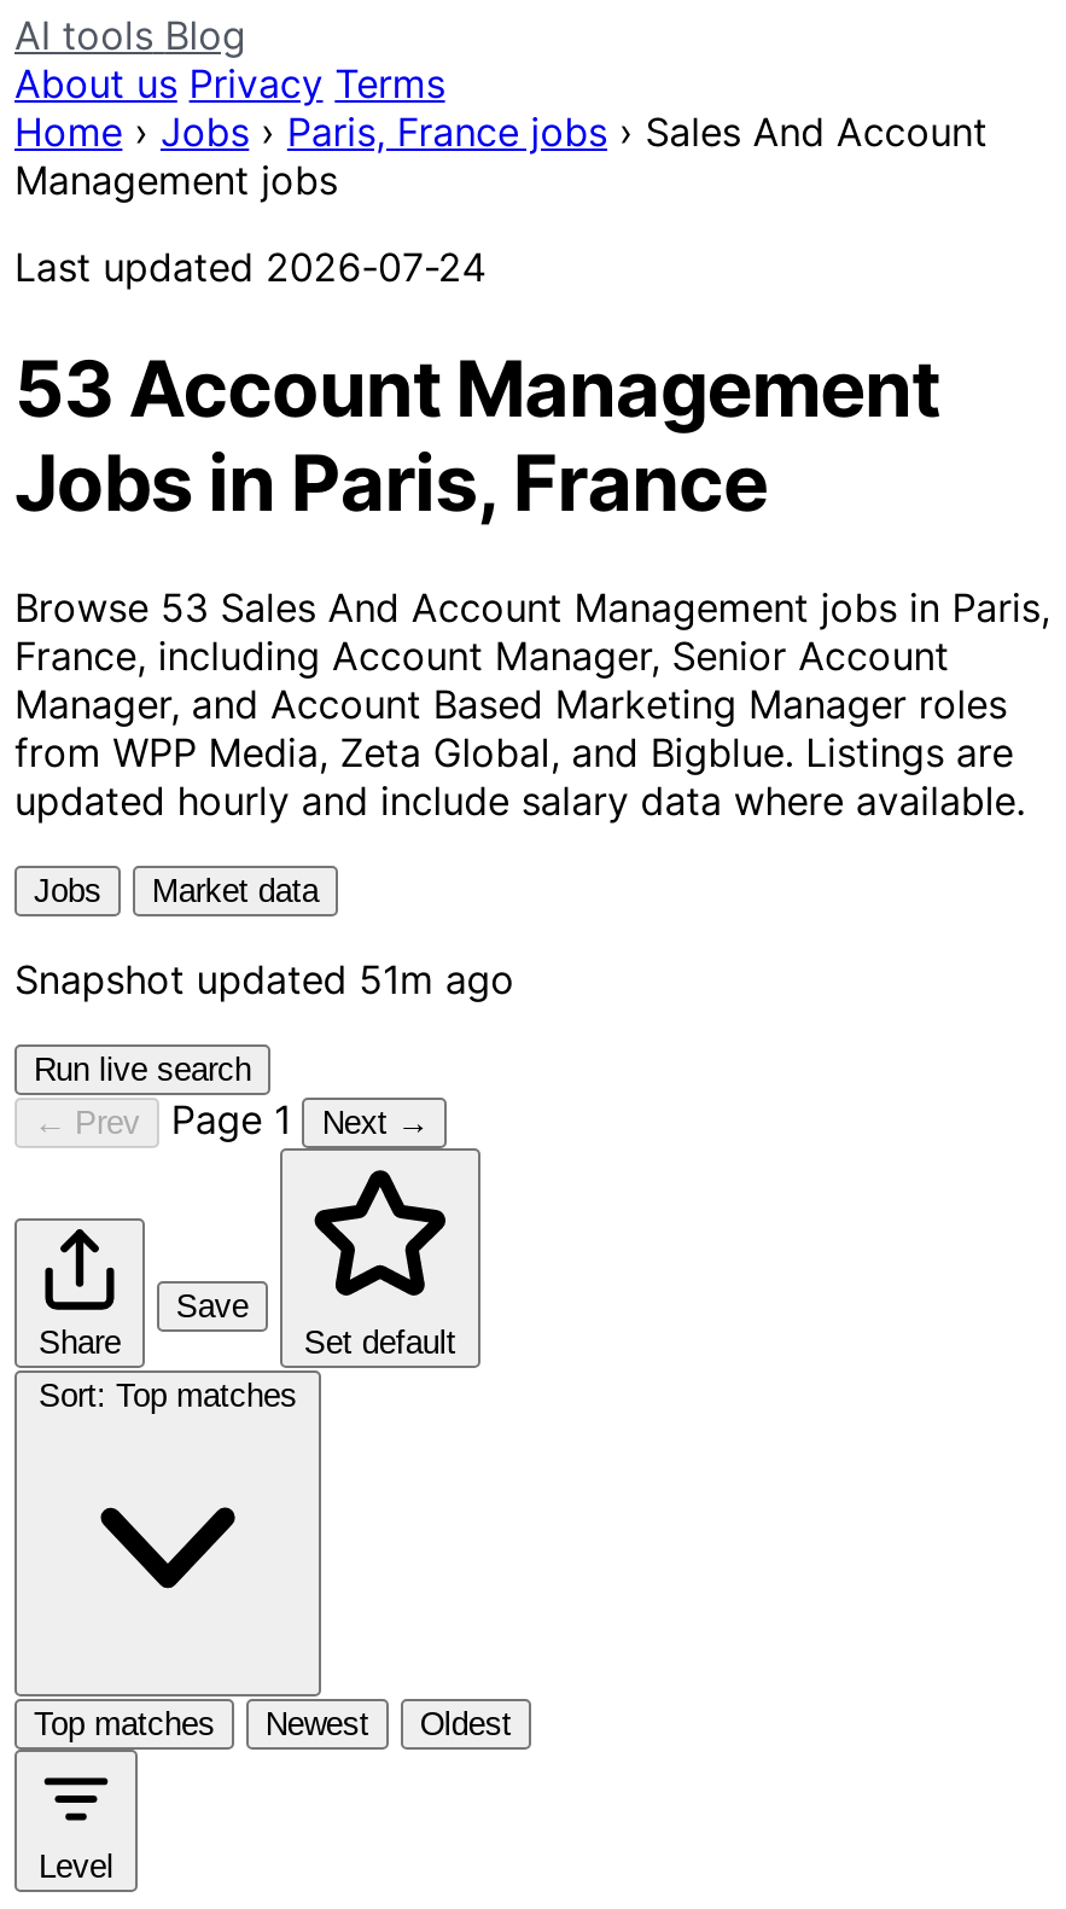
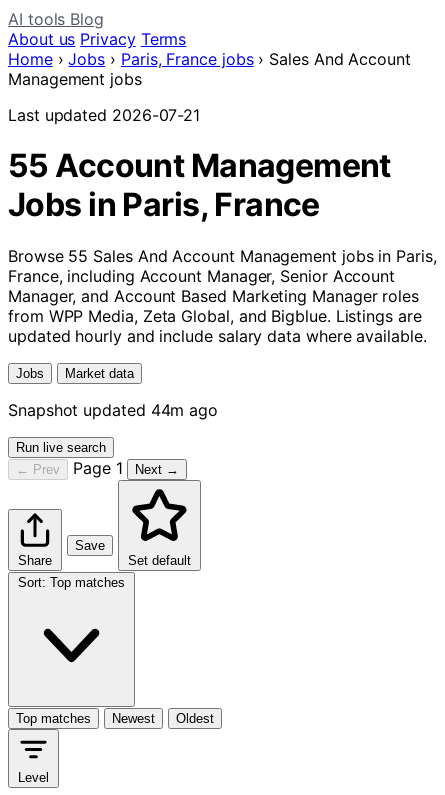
- Last updated 2026-07-24
+ Last updated 2026-07-21

- 53 Account Management
+ 55 Account Management

- Browse 53 Sales And Account Management jobs in Paris,
+ Browse 55 Sales And Account Management jobs in Paris,

- Snapshot updated 51m ago
+ Snapshot updated 44m ago
